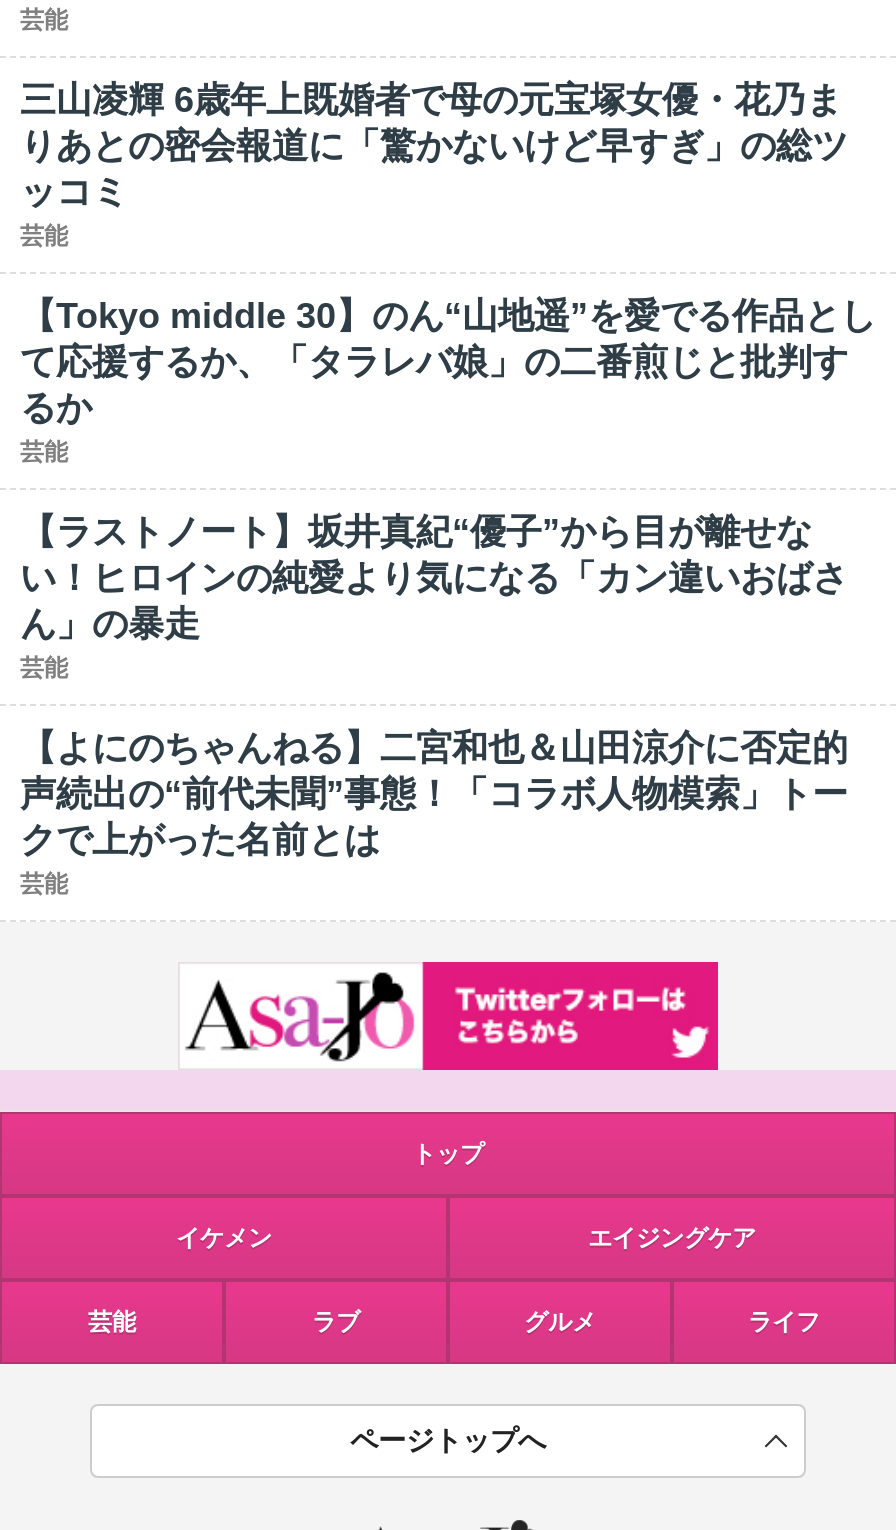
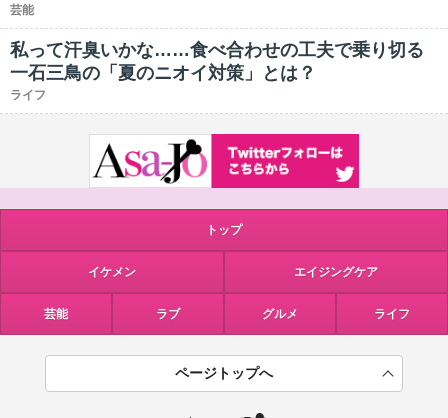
- 三山凌輝 6歳年上既婚者で母の元宝塚女優・花乃ま
- りあとの密会報道に「驚かないけど早すぎ」の総ツ
- ッコミ
- 芸能
- 【Tokyo middle 30】のん“山地遥”を愛でる作品とし
- て応援するか、「タラレバ娘」の二番煎じと批判す
- るか
- 芸能
- 【ラストノート】坂井真紀“優子”から目が離せな
- い！ヒロインの純愛より気になる「カン違いおばさ
- ん」の暴走
- 芸能
- 【よにのちゃんねる】二宮和也＆山田涼介に否定的
- 声続出の“前代未聞”事態！「コラボ人物模索」トー
- クで上がった名前とは
- 芸能
+ 私って汗臭いかな……食べ合わせの工夫で乗り切る
+ 一石三鳥の「夏のニオイ対策」とは？
+ ライフ
